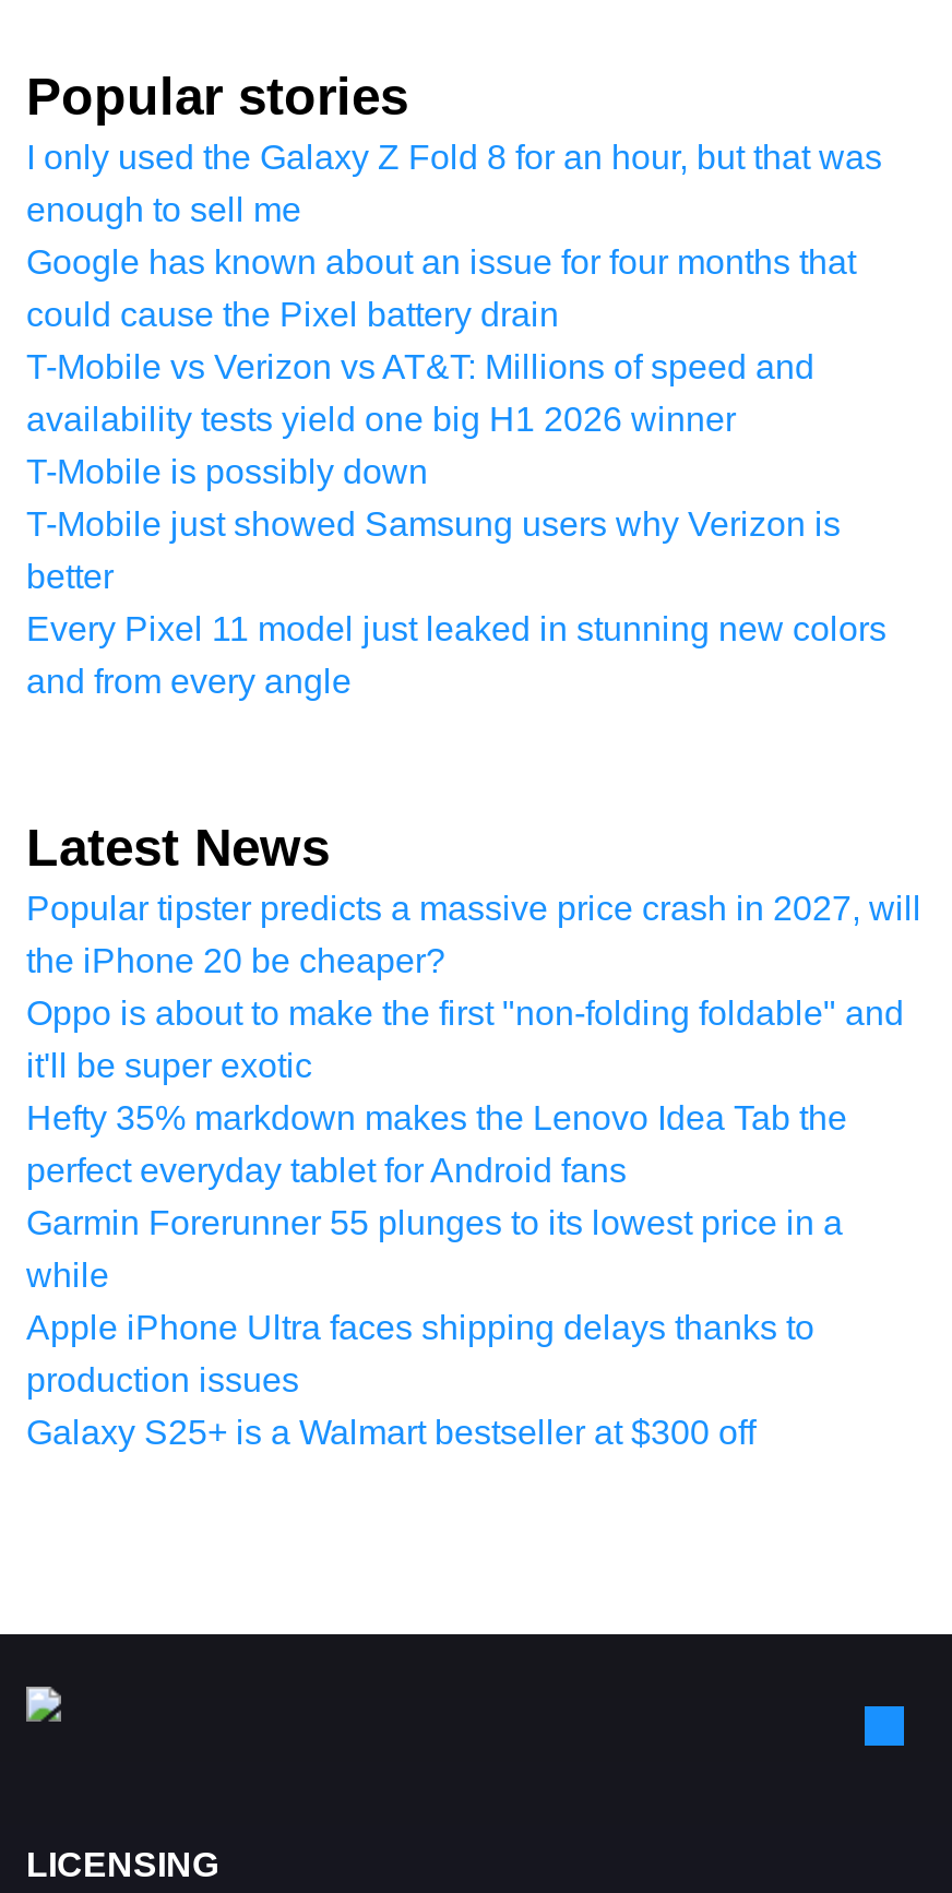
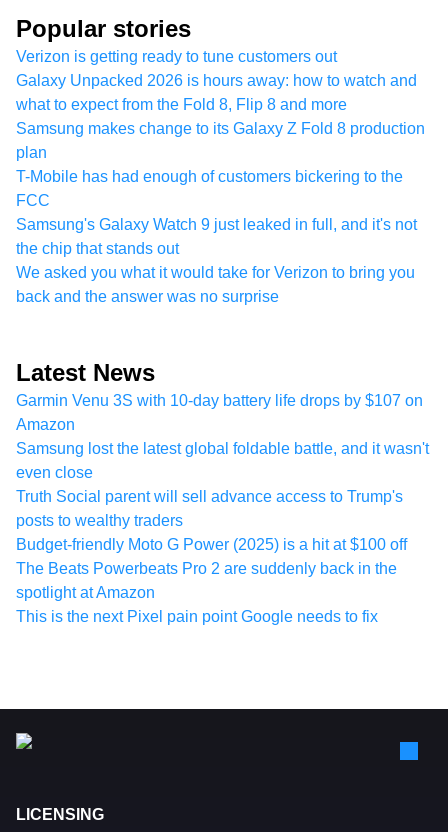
- I only used the Galaxy Z Fold 8 for an hour, but that was
- enough to sell me
- Google has known about an issue for four months that
- could cause the Pixel battery drain
- T-Mobile vs Verizon vs AT&T: Millions of speed and
- availability tests yield one big H1 2026 winner
- T-Mobile is possibly down
- T-Mobile just showed Samsung users why Verizon is
- better
- Every Pixel 11 model just leaked in stunning new colors
- and from every angle
+ Verizon is getting ready to tune customers out
+ Galaxy Unpacked 2026 is hours away: how to watch and
+ what to expect from the Fold 8, Flip 8 and more
+ Samsung makes change to its Galaxy Z Fold 8 production
+ plan
+ T-Mobile has had enough of customers bickering to the
+ FCC
+ Samsung's Galaxy Watch 9 just leaked in full, and it's not
+ the chip that stands out
+ We asked you what it would take for Verizon to bring you
+ back and the answer was no surprise

- Popular tipster predicts a massive price crash in 2027, will
- the iPhone 20 be cheaper?
- Oppo is about to make the first "non-folding foldable" and
- it'll be super exotic
- Hefty 35% markdown makes the Lenovo Idea Tab the
- perfect everyday tablet for Android fans
- Garmin Forerunner 55 plunges to its lowest price in a
- while
- Apple iPhone Ultra faces shipping delays thanks to
- production issues
- Galaxy S25+ is a Walmart bestseller at $300 off
+ Garmin Venu 3S with 10-day battery life drops by $107 on
+ Amazon
+ Samsung lost the latest global foldable battle, and it wasn't
+ even close
+ Truth Social parent will sell advance access to Trump's
+ posts to wealthy traders
+ Budget-friendly Moto G Power (2025) is a hit at $100 off
+ The Beats Powerbeats Pro 2 are suddenly back in the
+ spotlight at Amazon
+ This is the next Pixel pain point Google needs to fix
